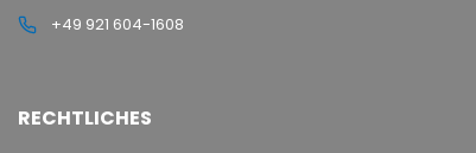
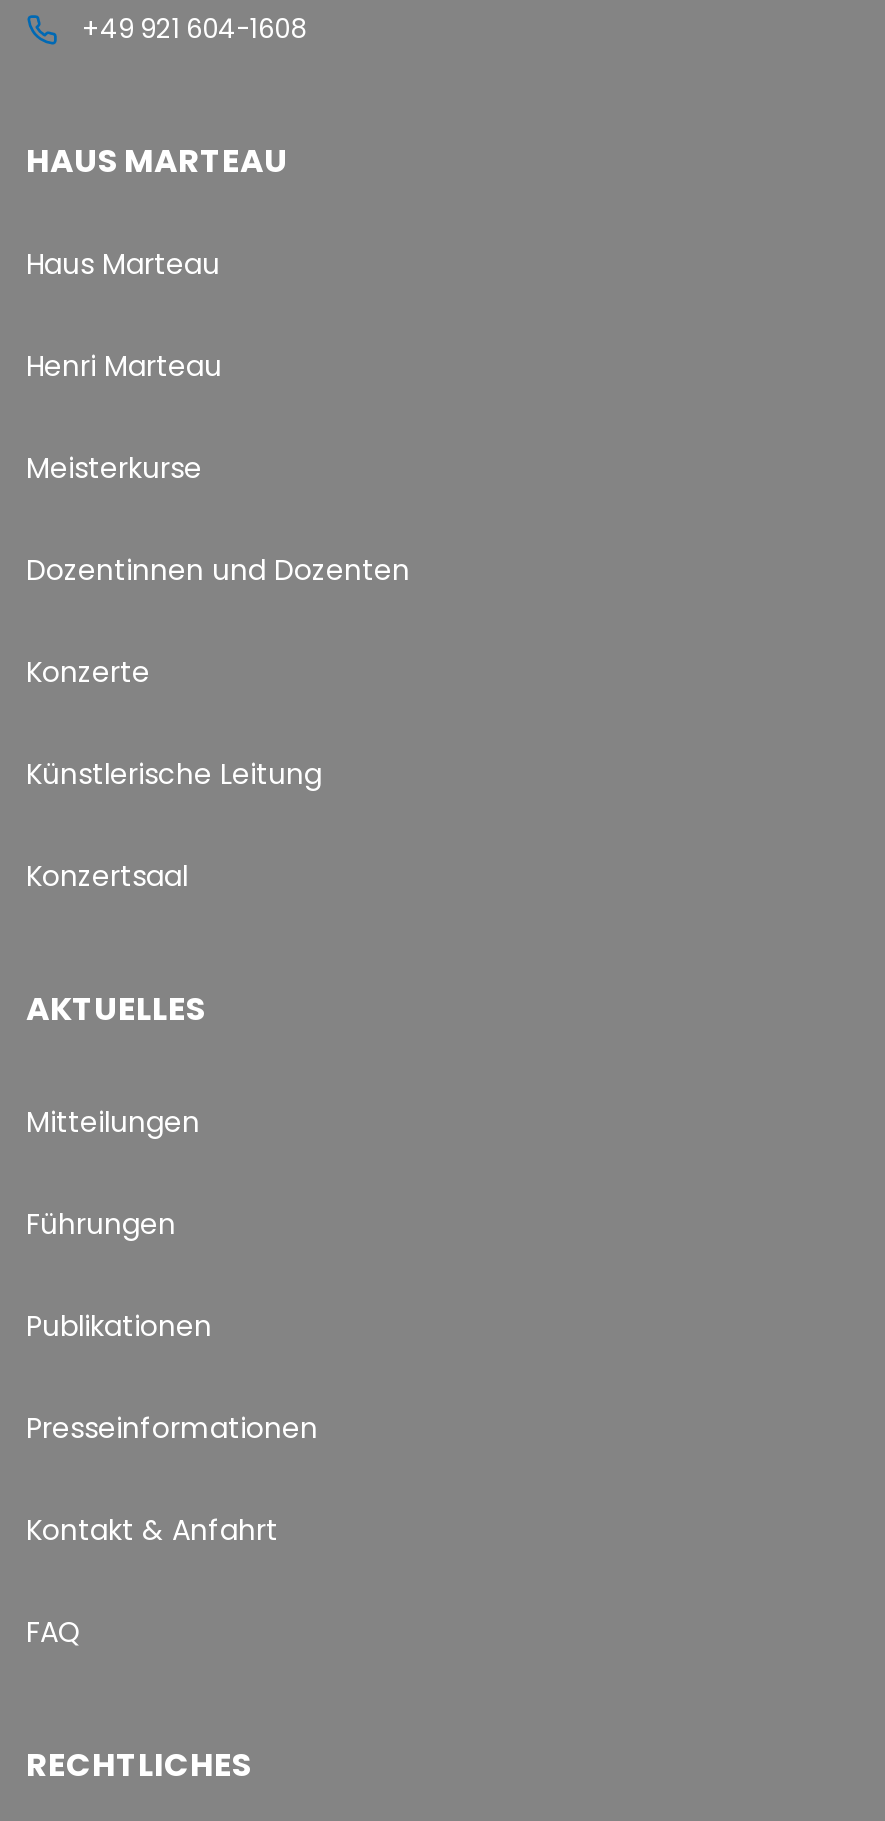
+ HAUS MARTEAU
+ Haus Marteau
+ Henri Marteau
+ Meisterkurse
+ Dozentinnen und Dozenten
+ Konzerte
+ Künstlerische Leitung
+ Konzertsaal
+ AKTUELLES
+ Mitteilungen
+ Führungen
+ Publikationen
+ Presseinformationen
+ Kontakt & Anfahrt
+ FAQ
